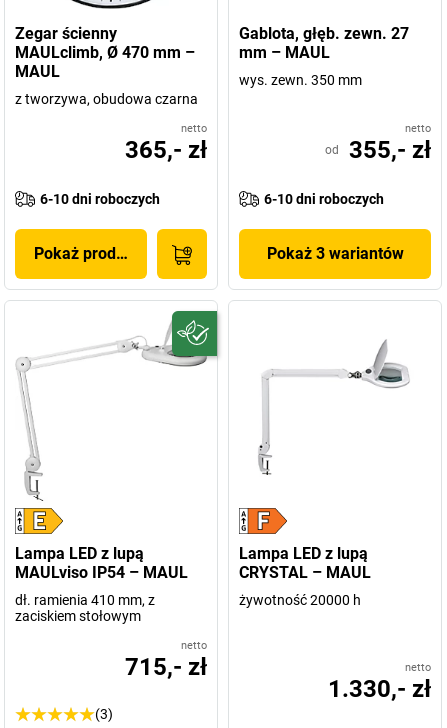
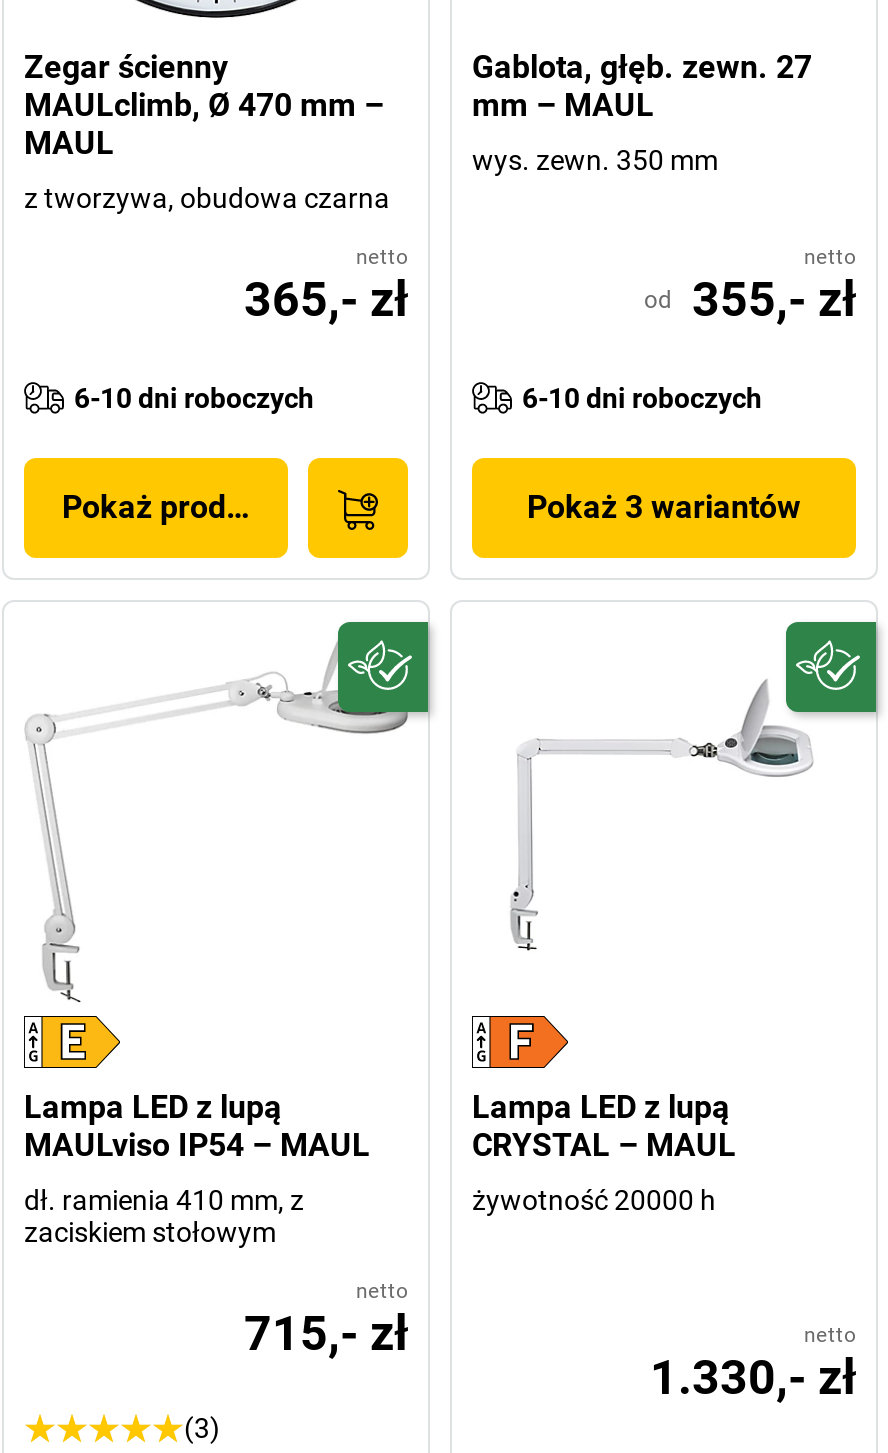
+ [image]
